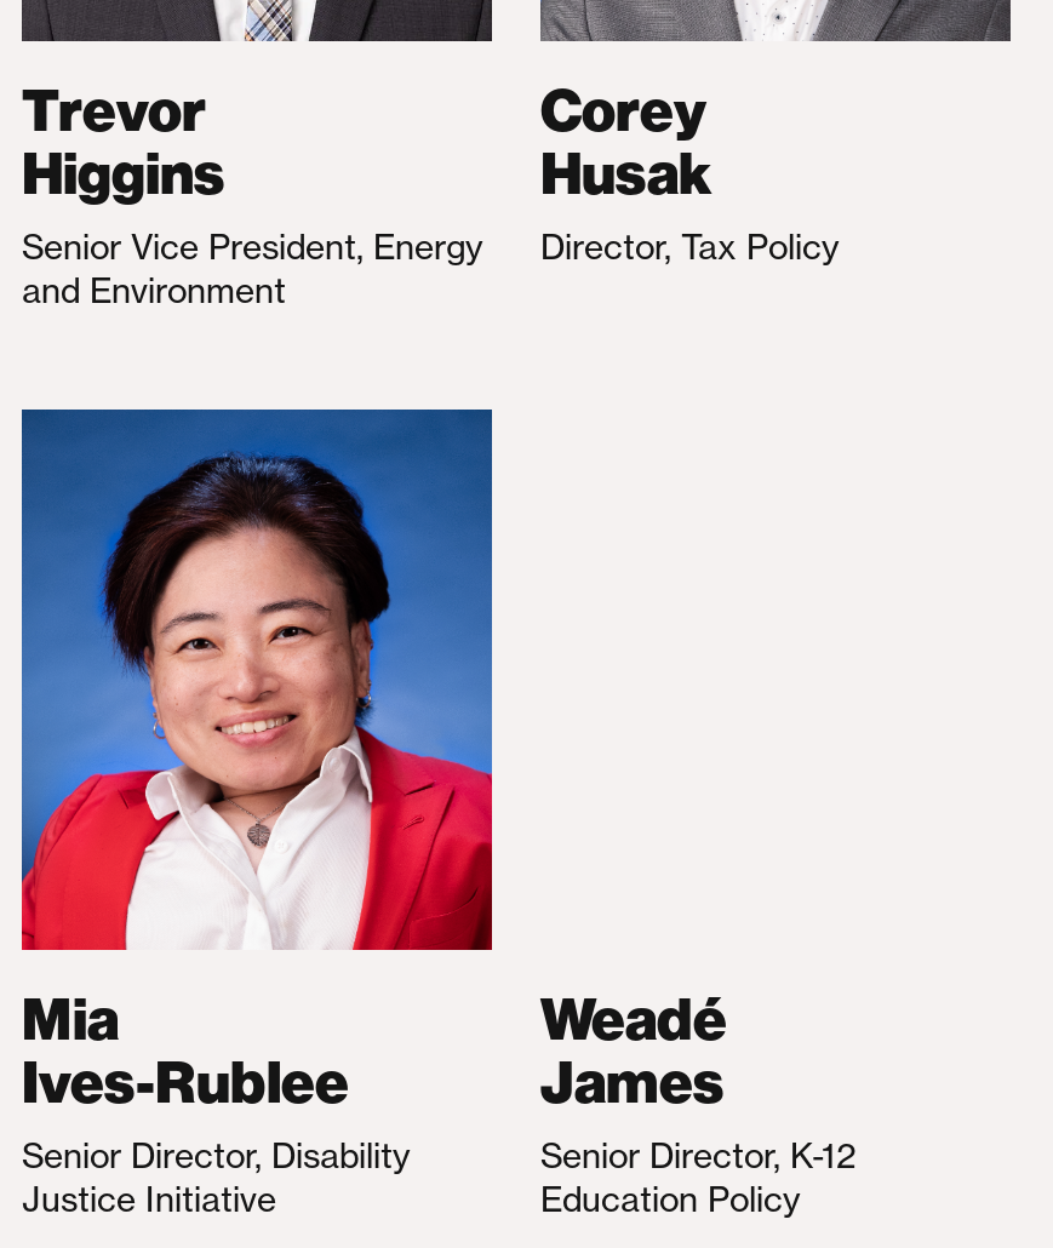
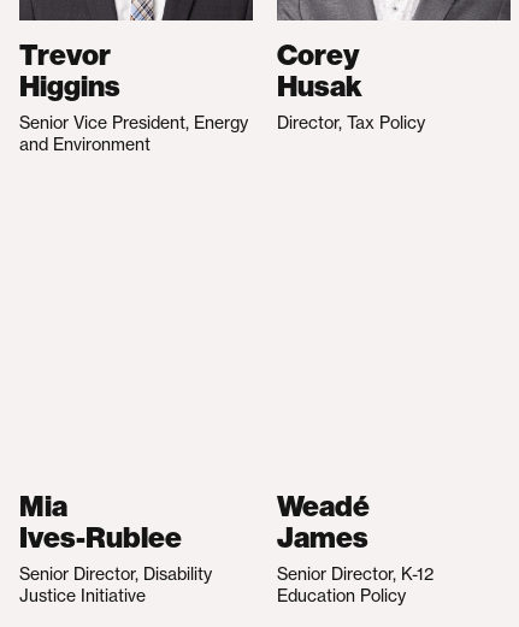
- [image]
